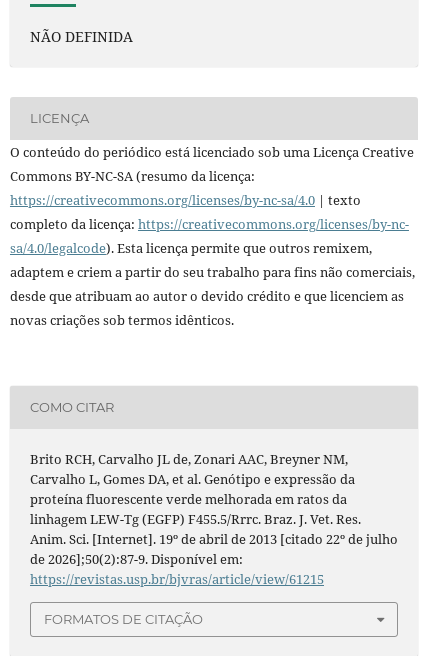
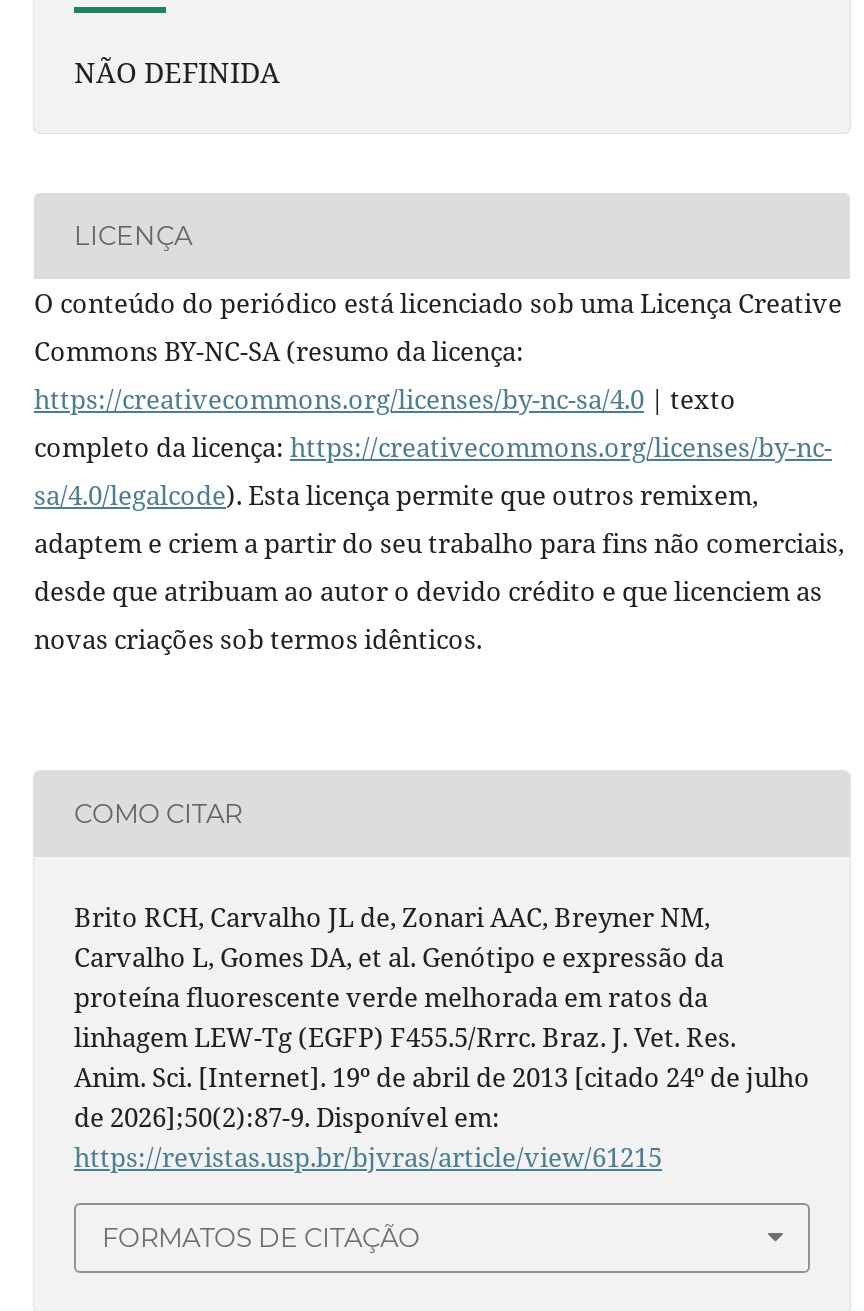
- Anim. Sci. [Internet]. 19º de abril de 2013 [citado 22º de julho
+ Anim. Sci. [Internet]. 19º de abril de 2013 [citado 24º de julho
